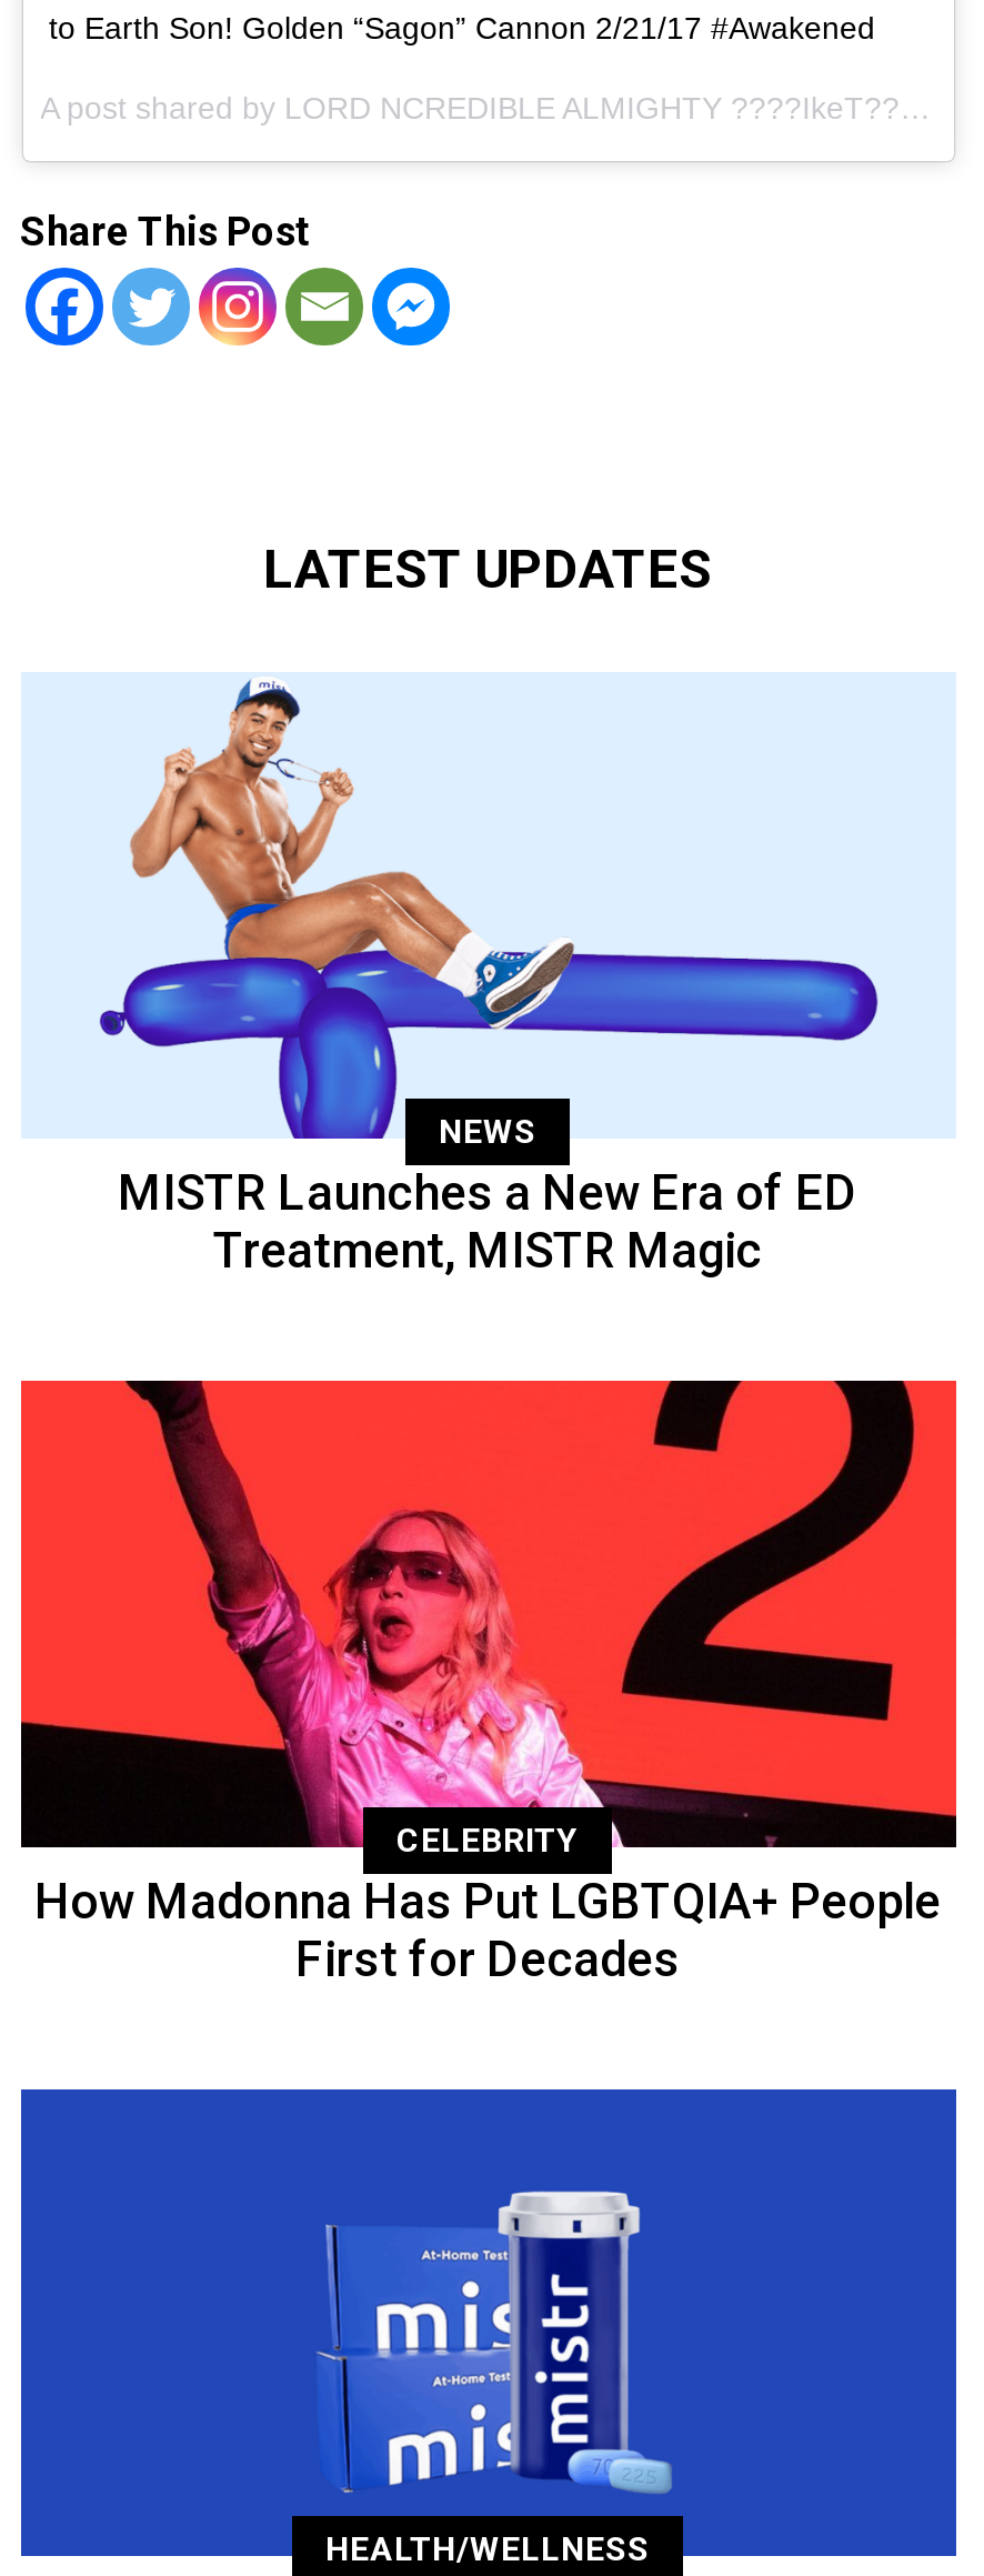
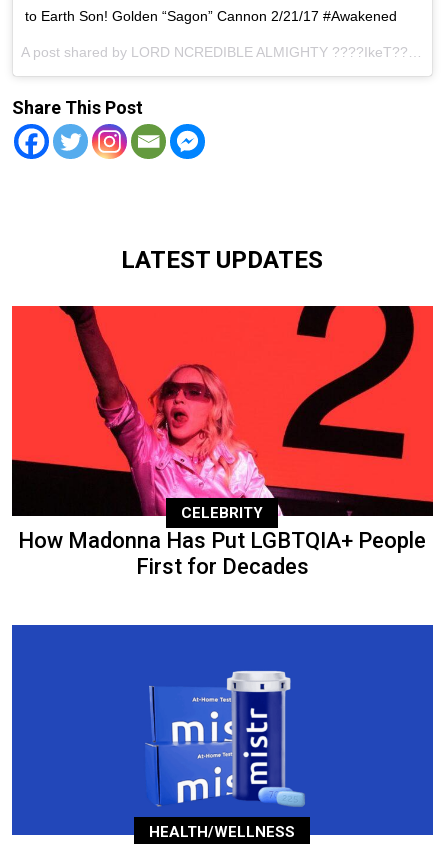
- [image]
- NEWS
- MISTR Launches a New Era of ED
- Treatment, MISTR Magic
